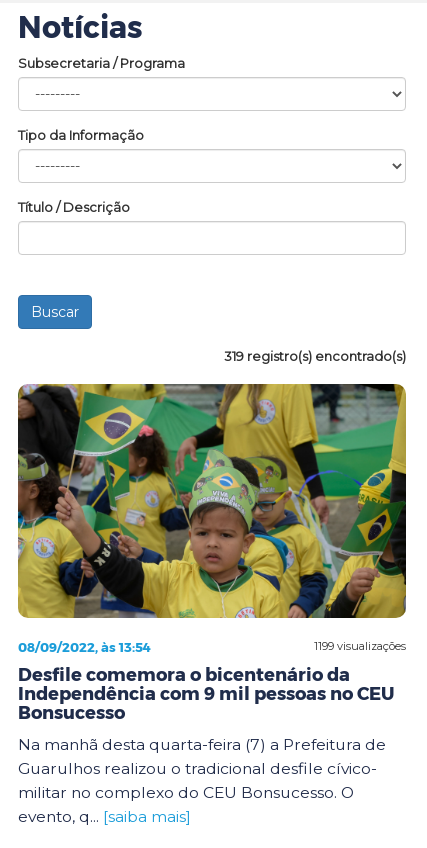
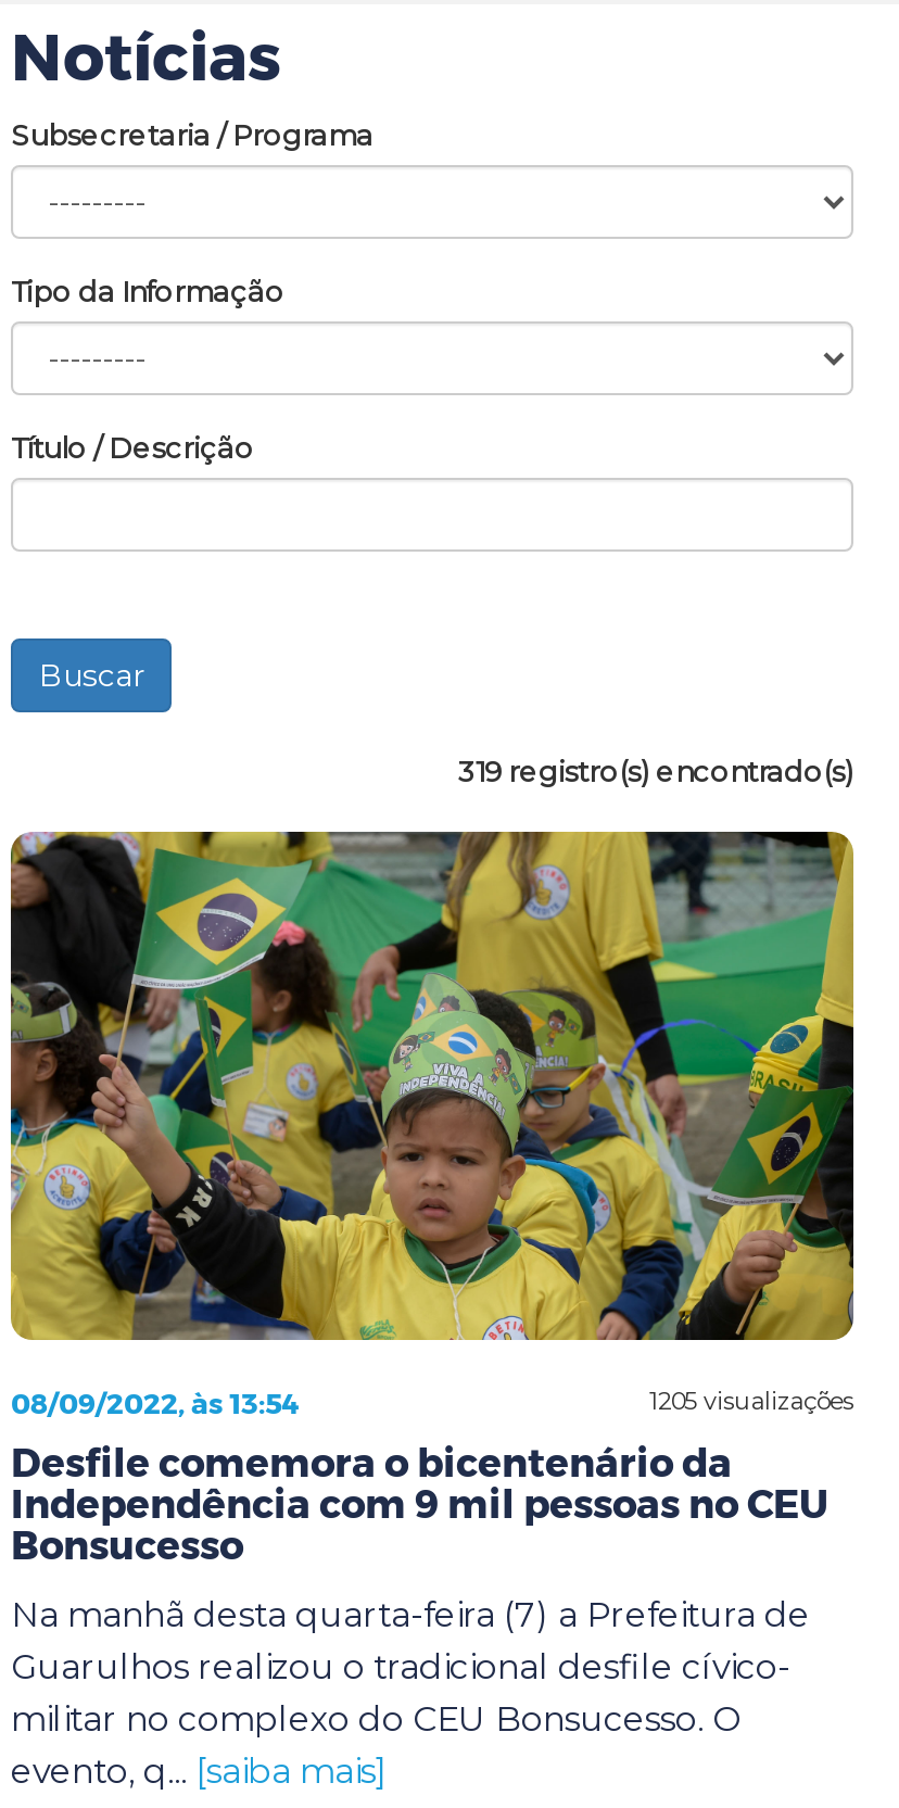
- 1199 visualizações
+ 1205 visualizações
